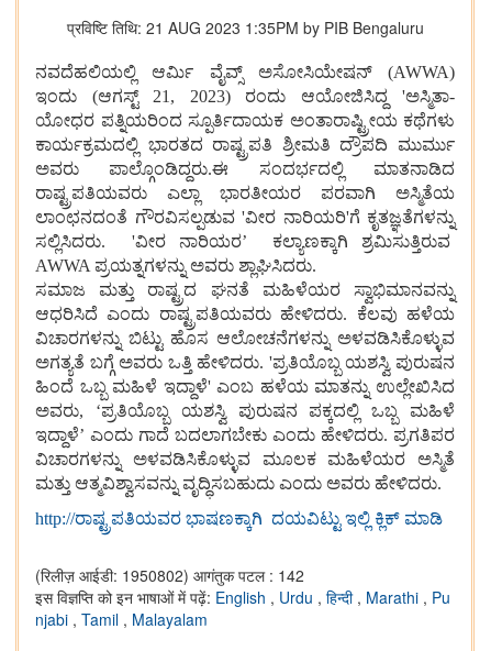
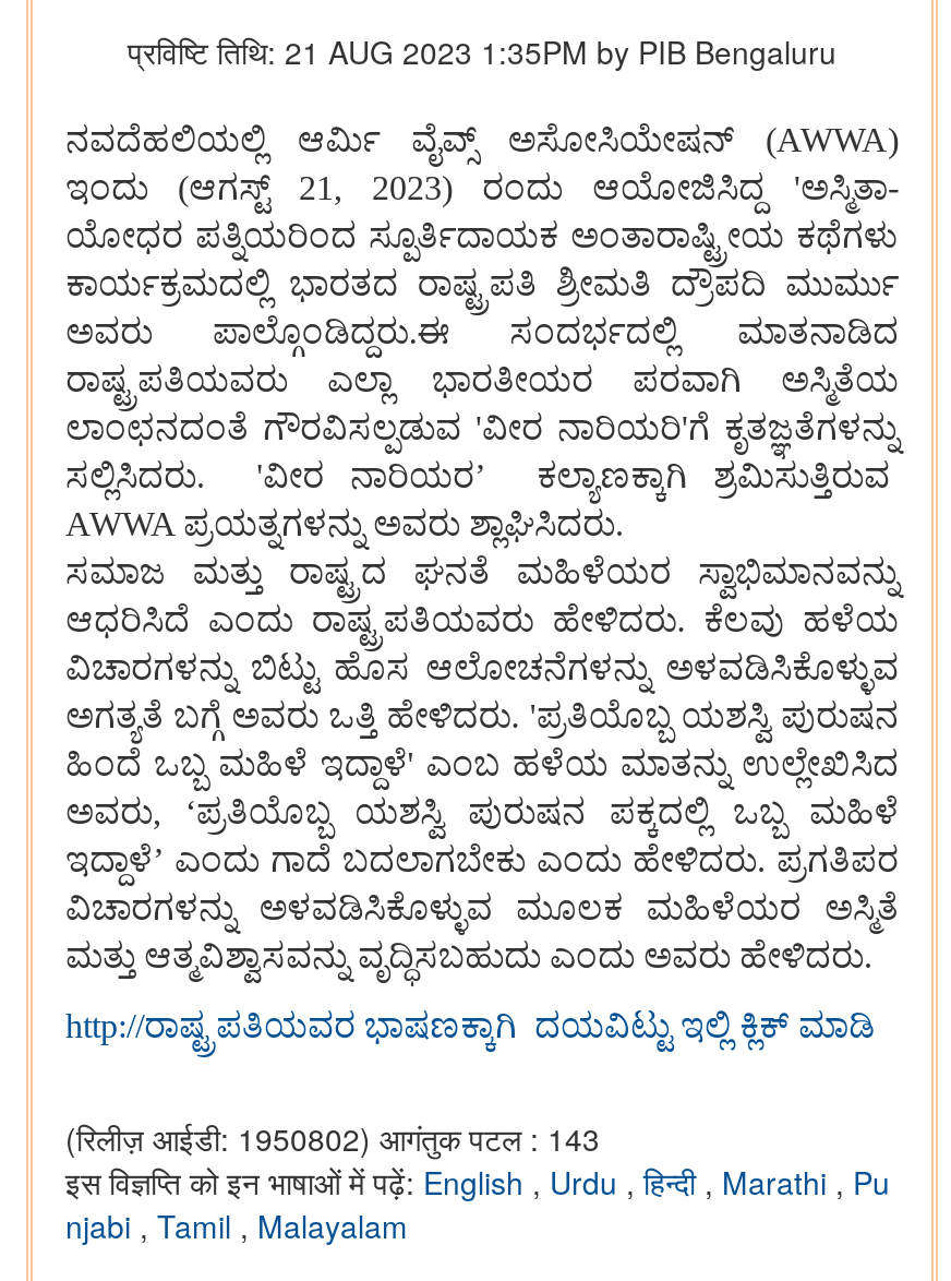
- (रिलीज़ आईडी: 1950802) आगंतुक पटल : 142
+ (रिलीज़ आईडी: 1950802) आगंतुक पटल : 143
